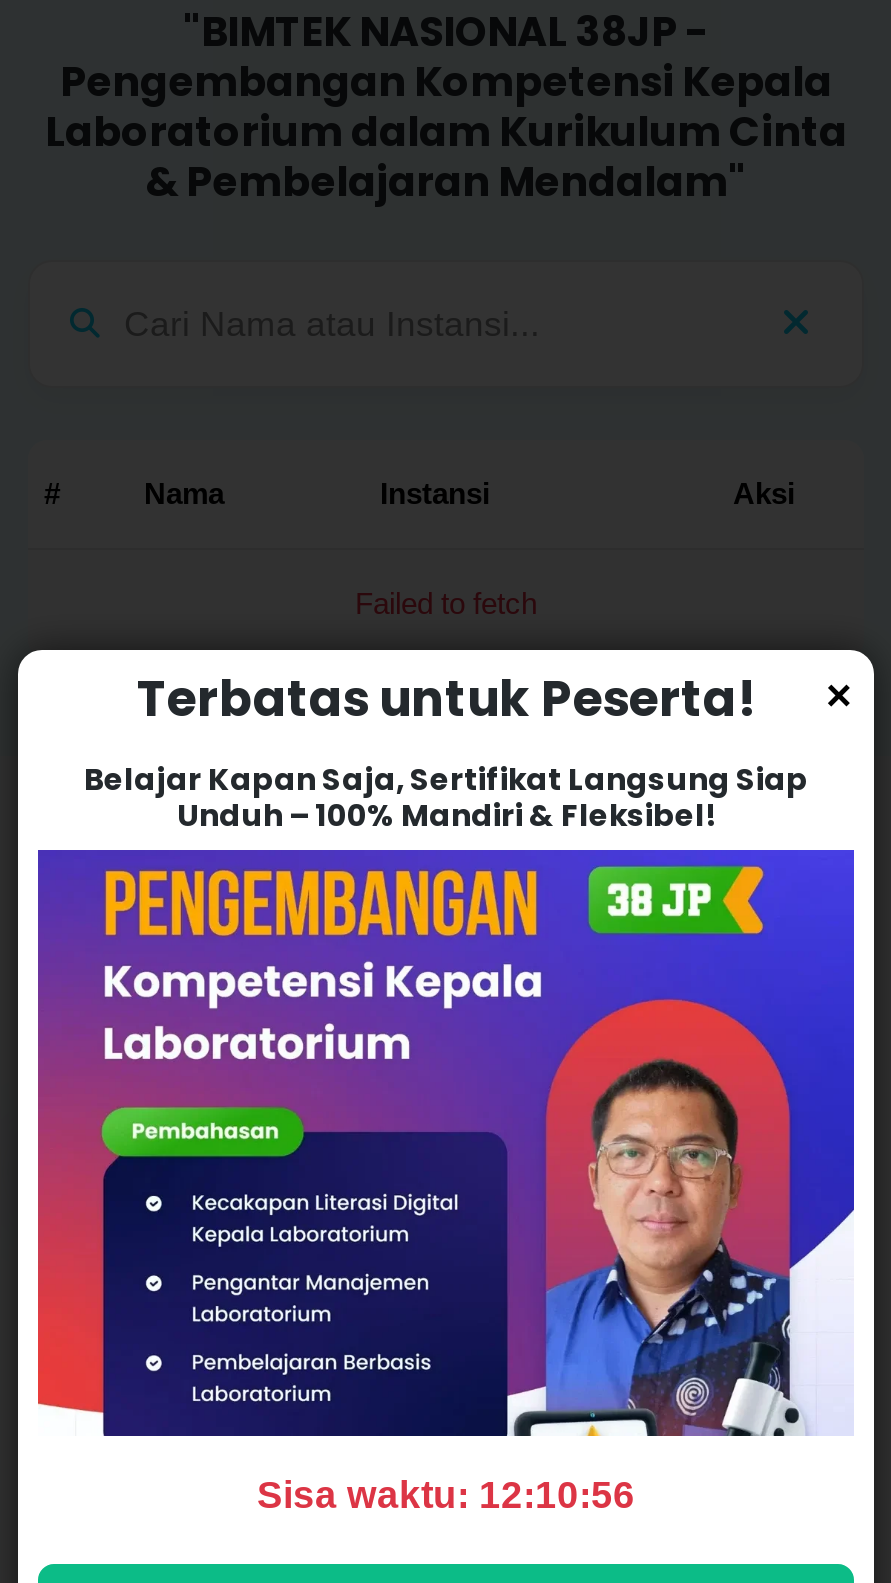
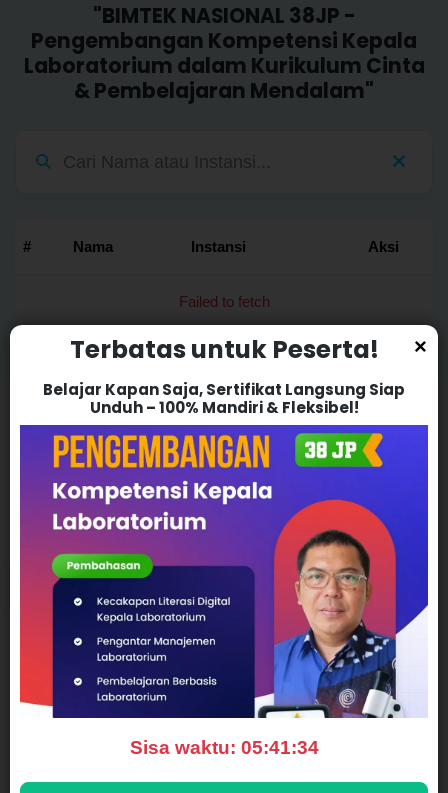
- Sisa waktu: 12:10:56
+ Sisa waktu: 05:41:34
